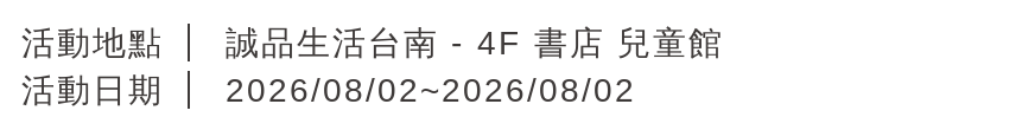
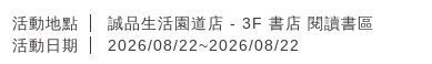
- 誠品生活台南 - 4F 書店 兒童館
+ 誠品生活園道店 - 3F 書店 閱讀書區

- 活動日期 2026/08/02~2026/08/02
+ 活動日期 2026/08/22~2026/08/22
